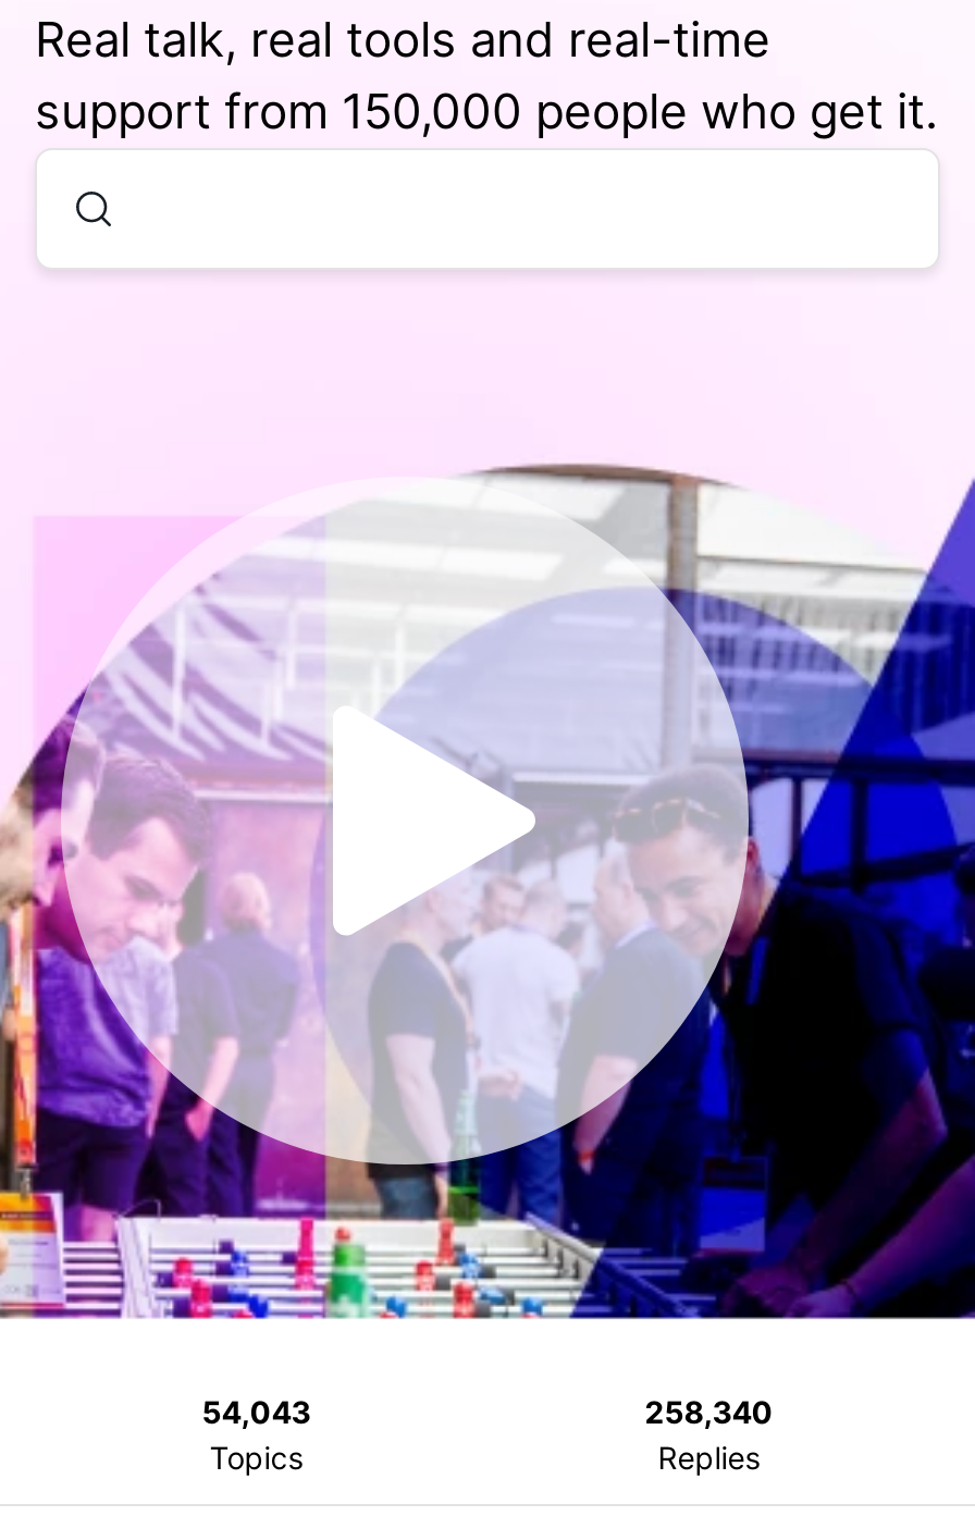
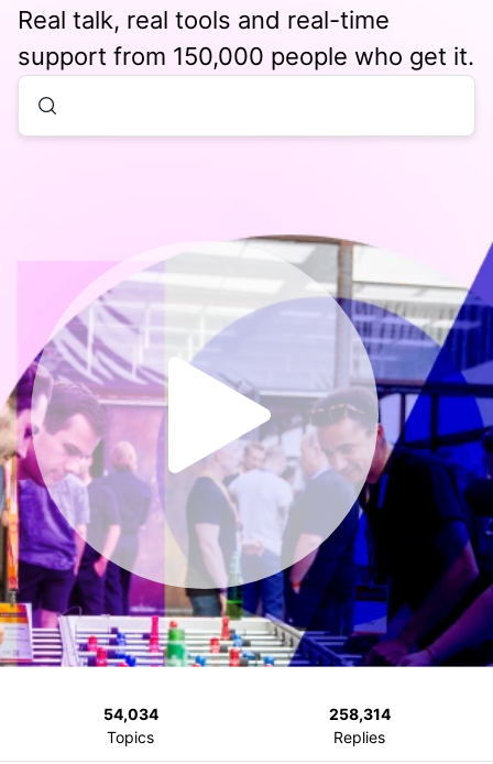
- 54,043
+ 54,034

- 258,340
+ 258,314
